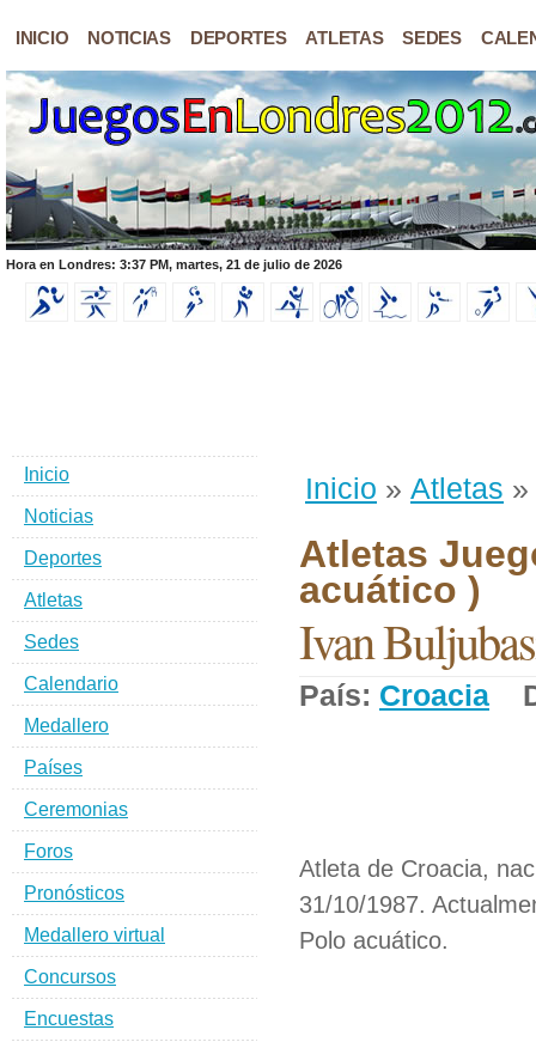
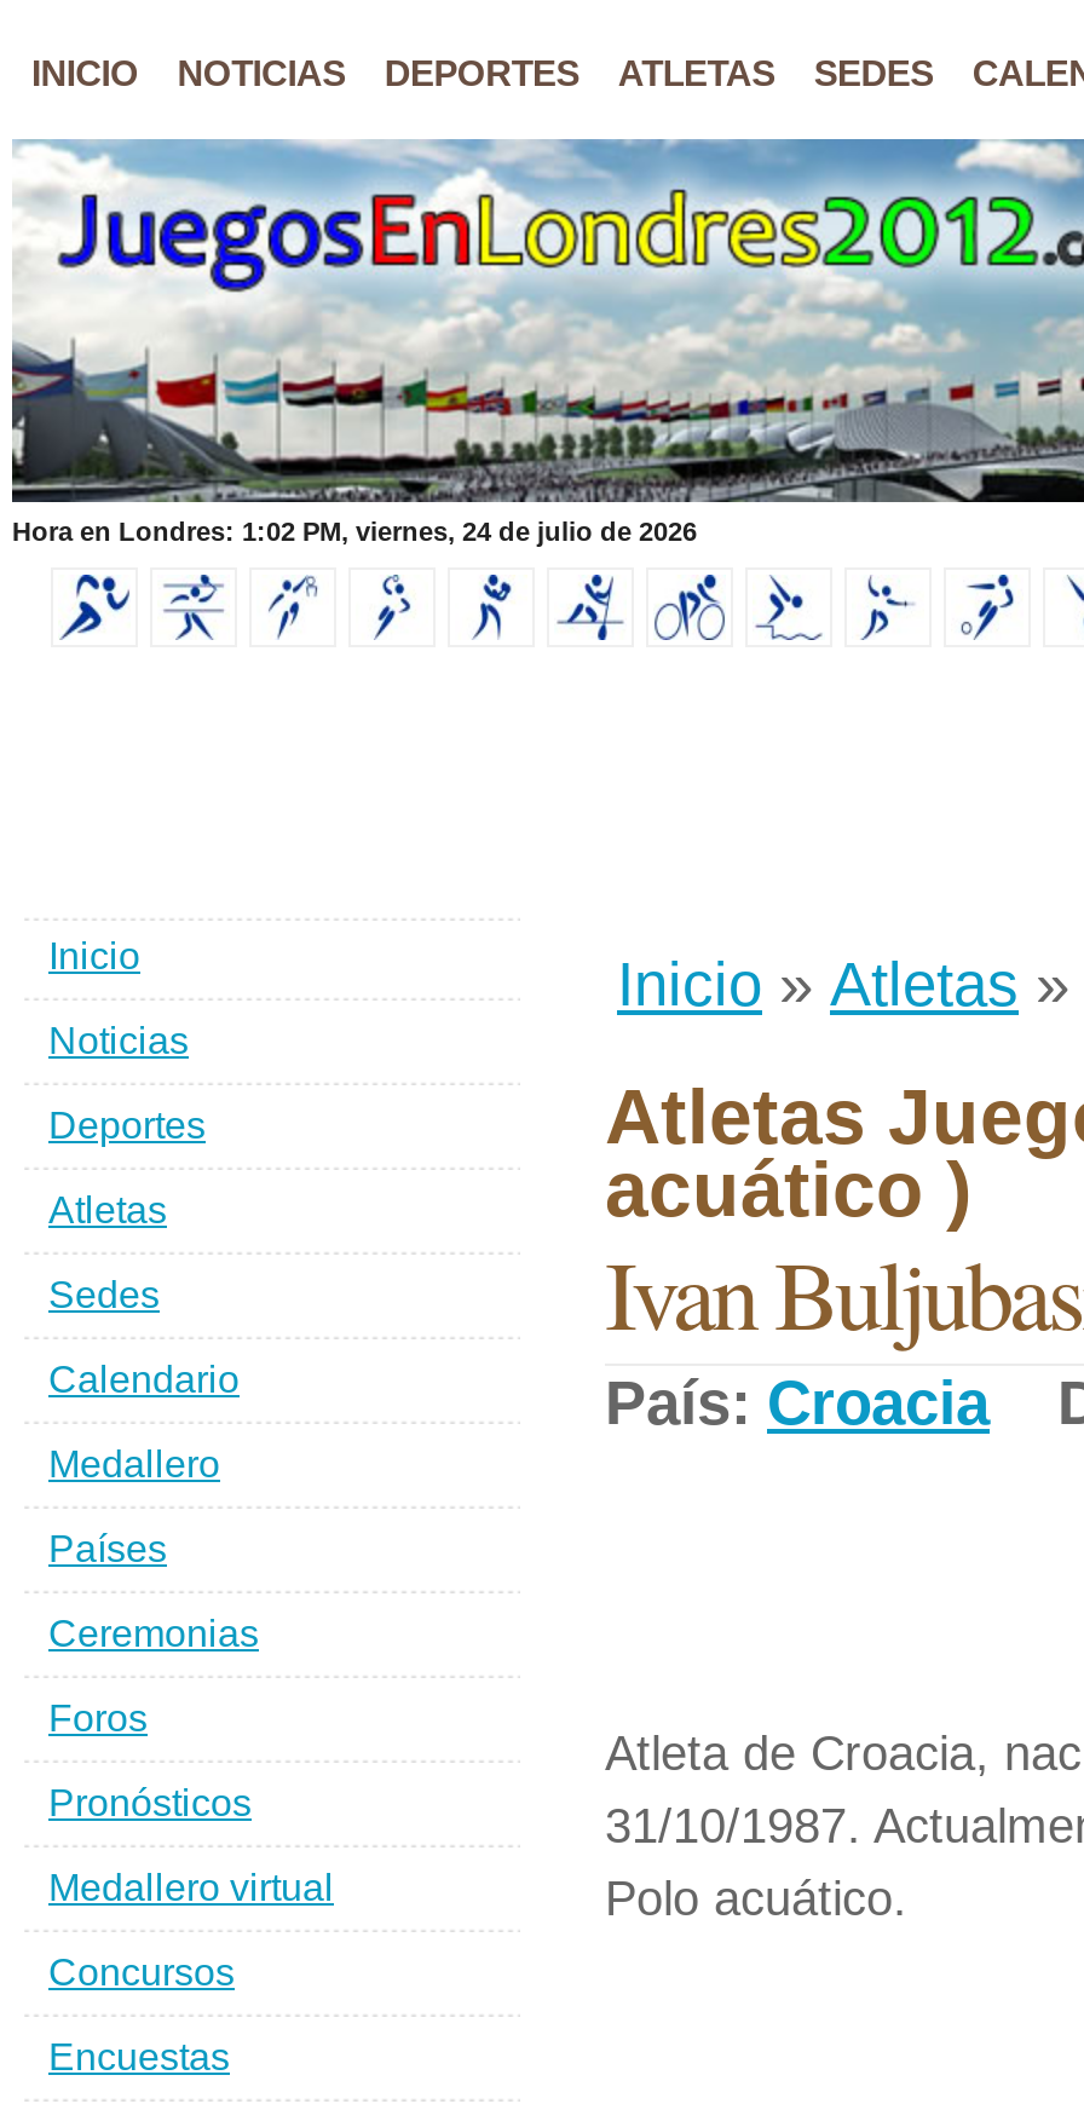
- Hora en Londres: 3:37 PM, martes, 21 de julio de 2026
+ Hora en Londres: 1:02 PM, viernes, 24 de julio de 2026
